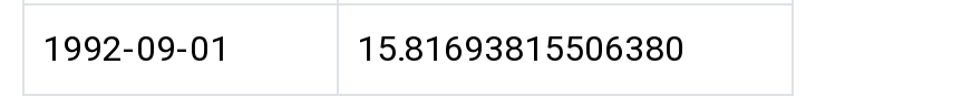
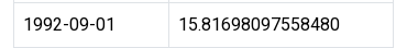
- 15.81693815506380
+ 15.81698097558480
